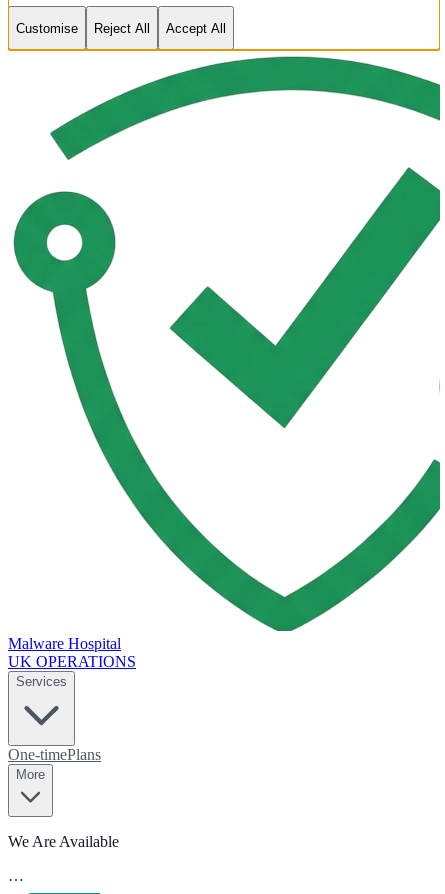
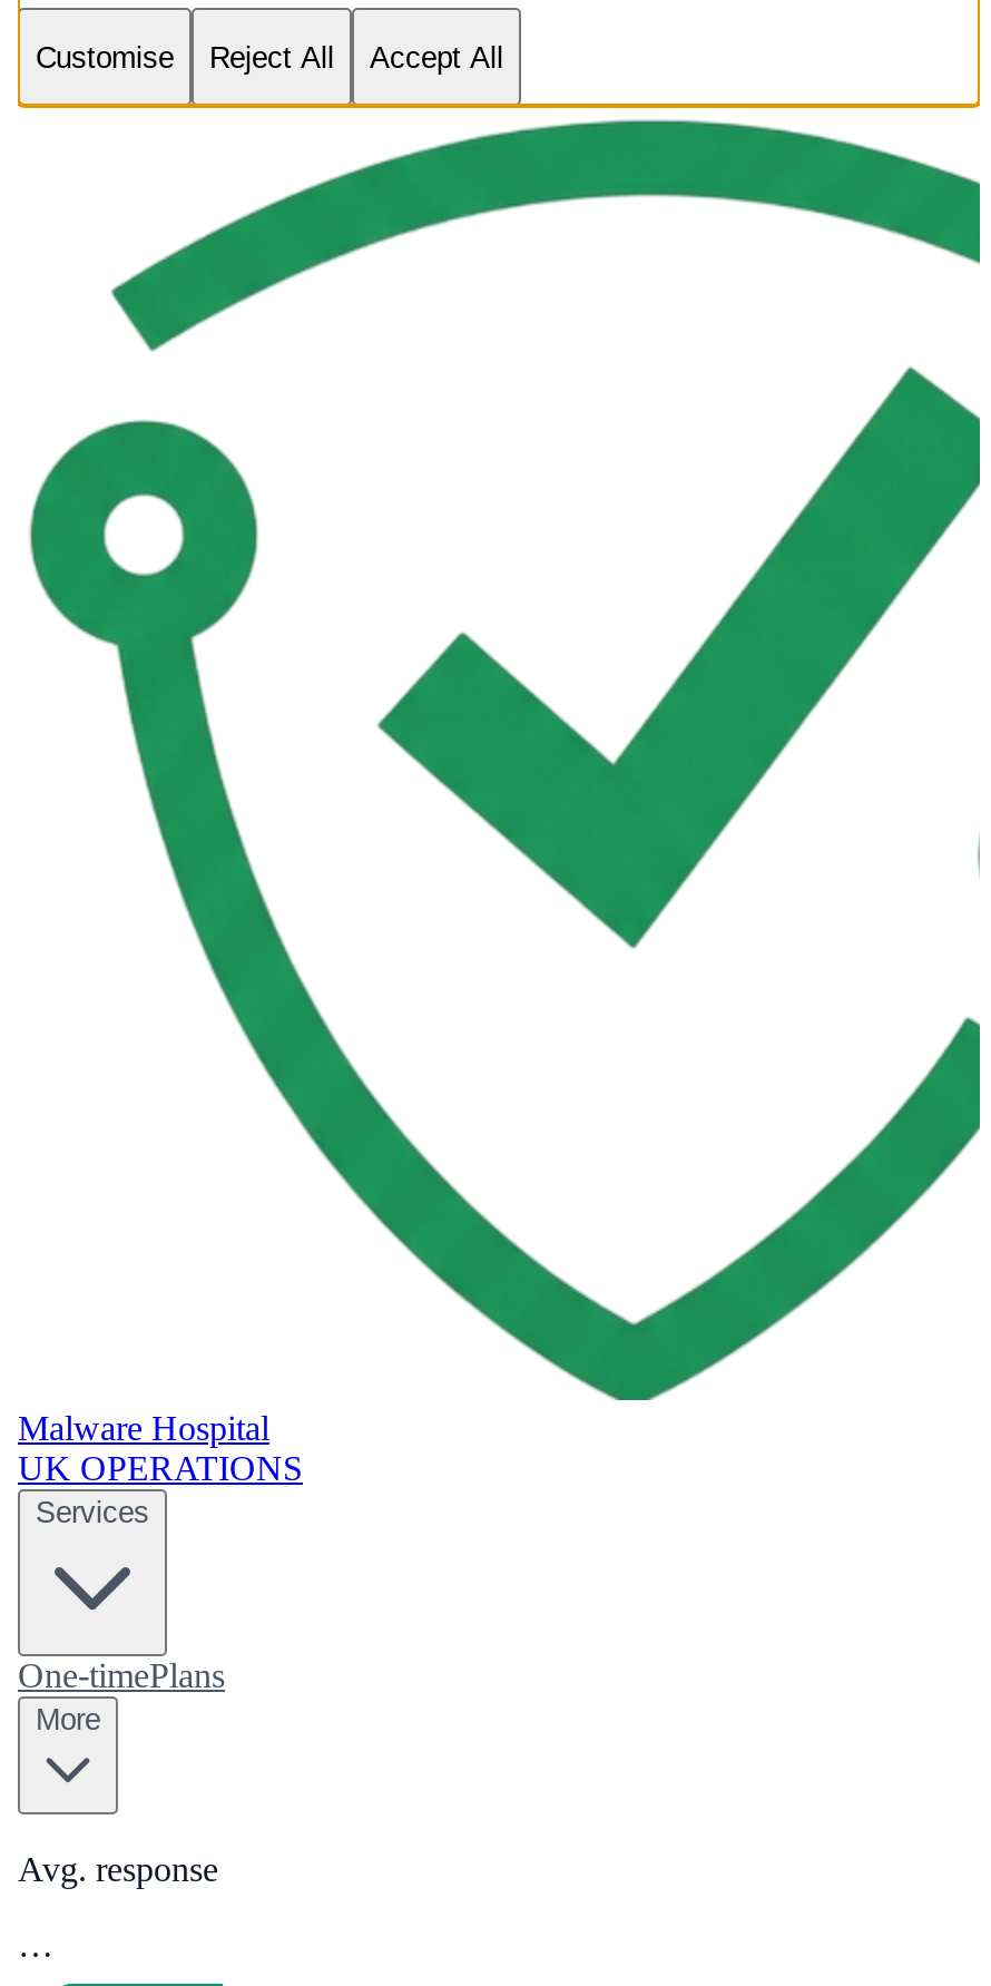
- We Are Available
+ Avg. response
